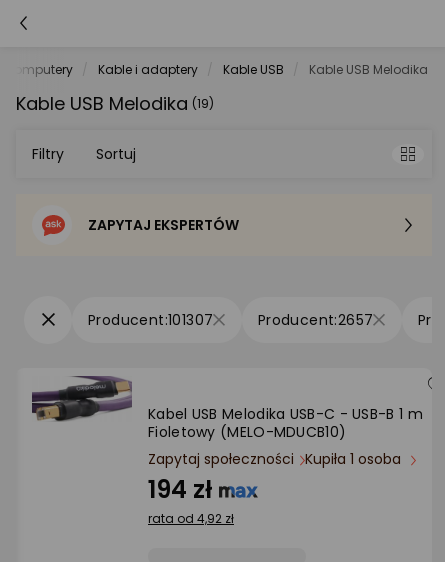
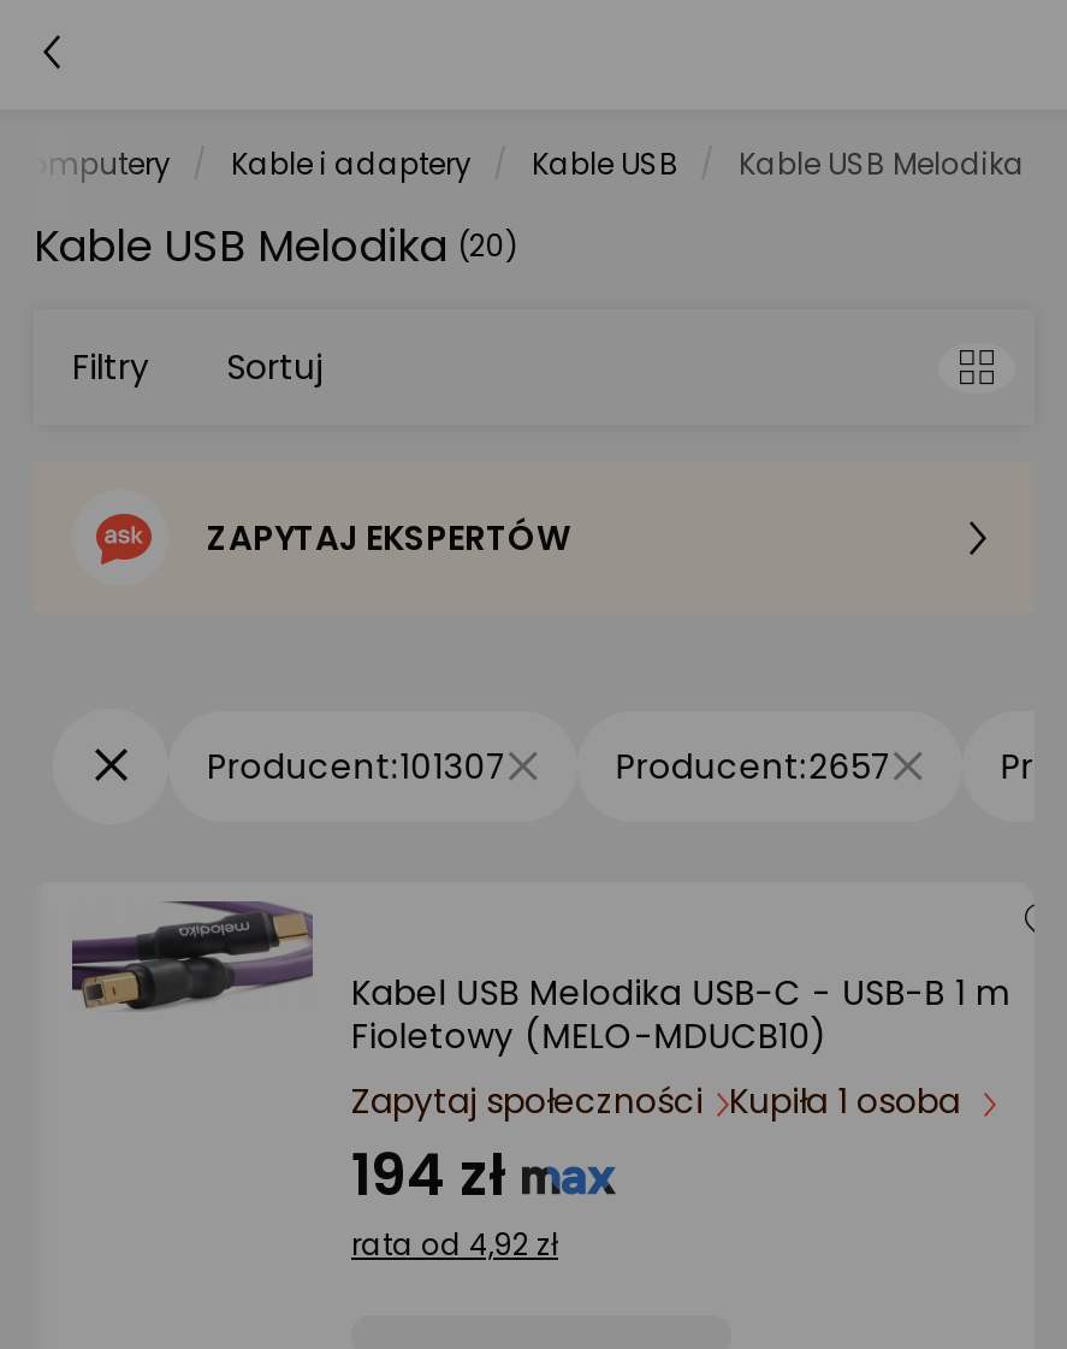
- Kable USB Melodika (19)
+ Kable USB Melodika (20)
